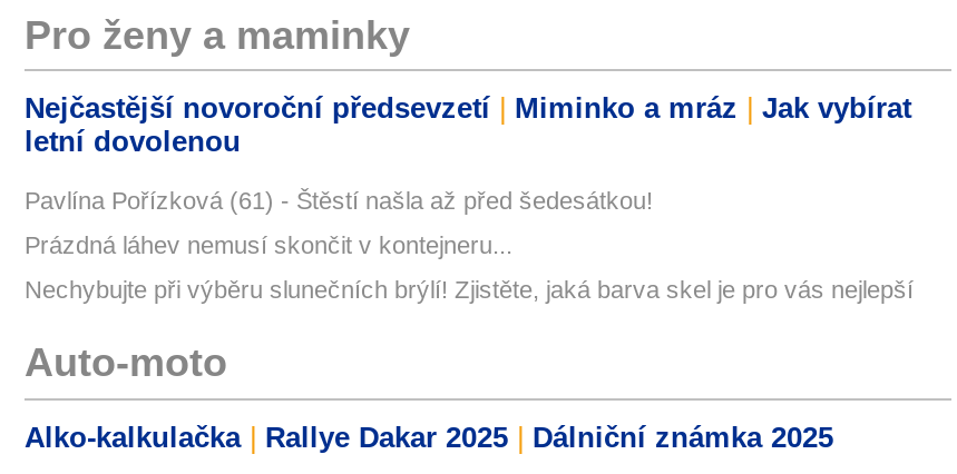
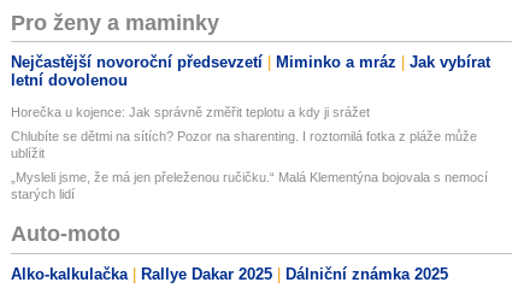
- Pavlína Pořízková (61) - Štěstí našla až před šedesátkou!
+ Horečka u kojence: Jak správně změřit teplotu a kdy ji srážet

- Prázdná láhev nemusí skončit v kontejneru...
+ Chlubíte se dětmi na sítích? Pozor na sharenting. I roztomilá fotka z pláže může
+ ublížit

- Nechybujte při výběru slunečních brýlí! Zjistěte, jaká barva skel je pro vás nejlepší
+ „Mysleli jsme, že má jen přeleženou ručičku.“ Malá Klementýna bojovala s nemocí
+ starých lidí
